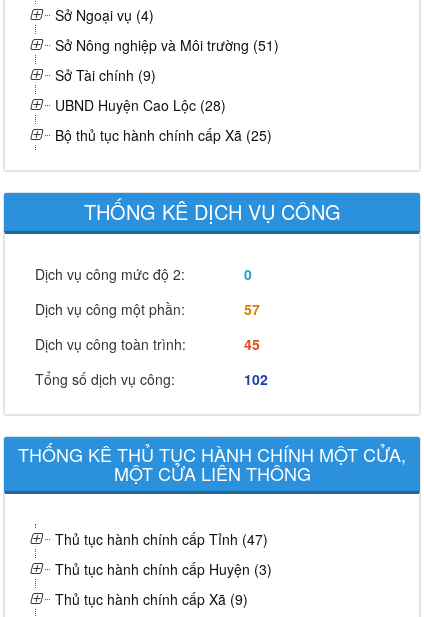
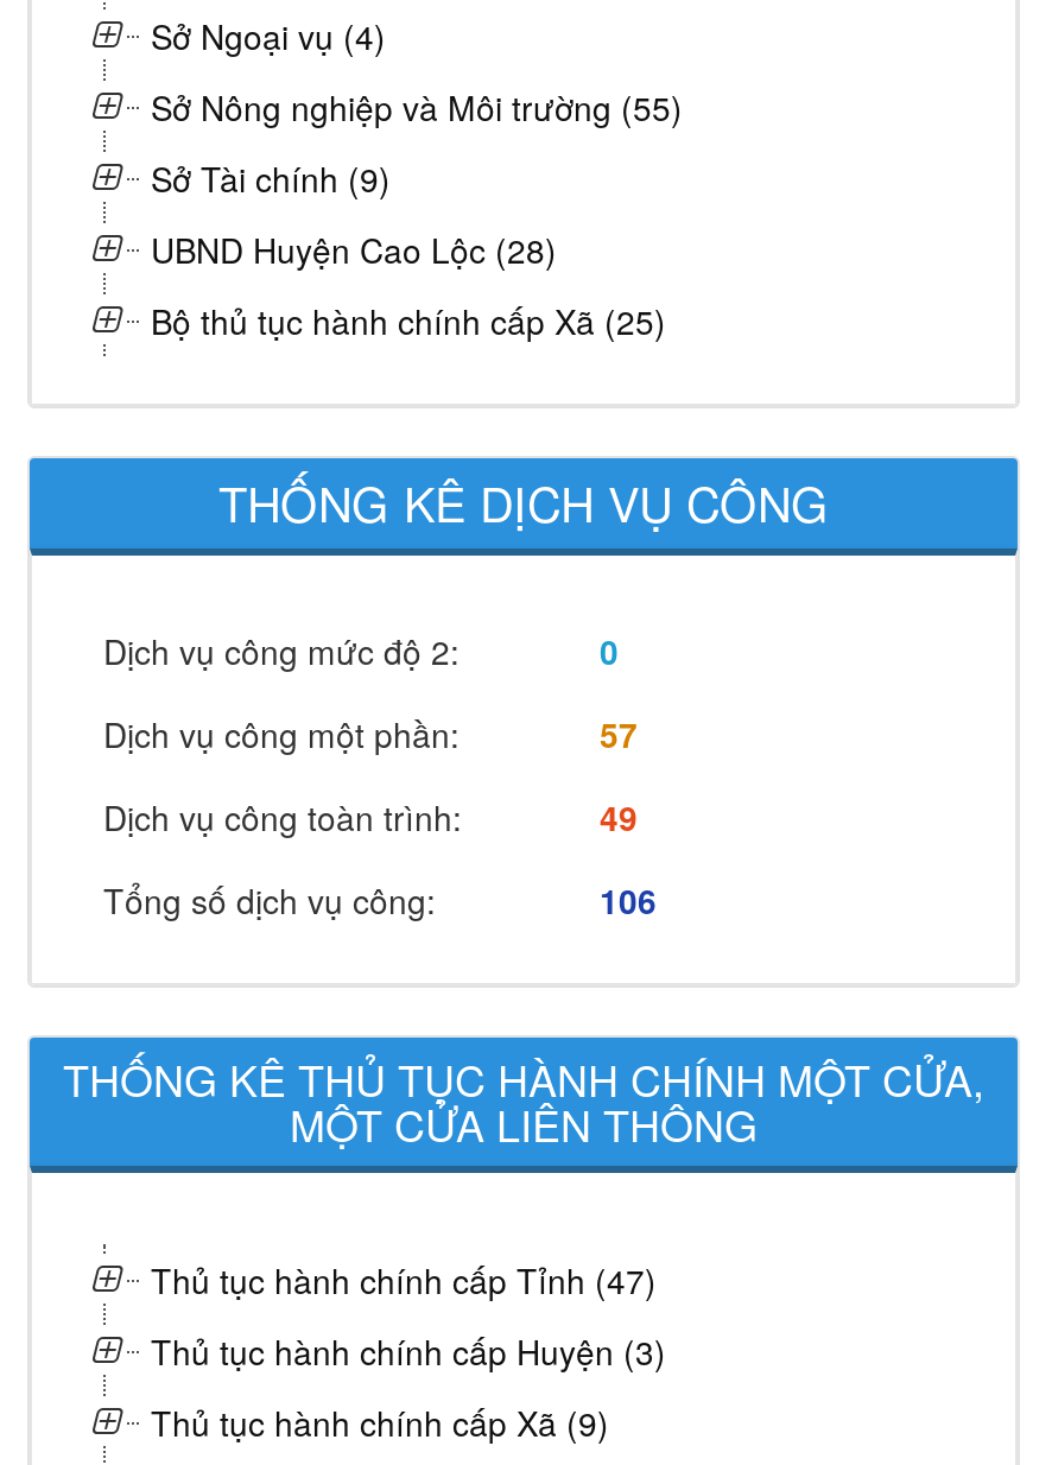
- Sở Nông nghiệp và Môi trường (51)
+ Sở Nông nghiệp và Môi trường (55)

- 45
+ 49

- 102
+ 106
